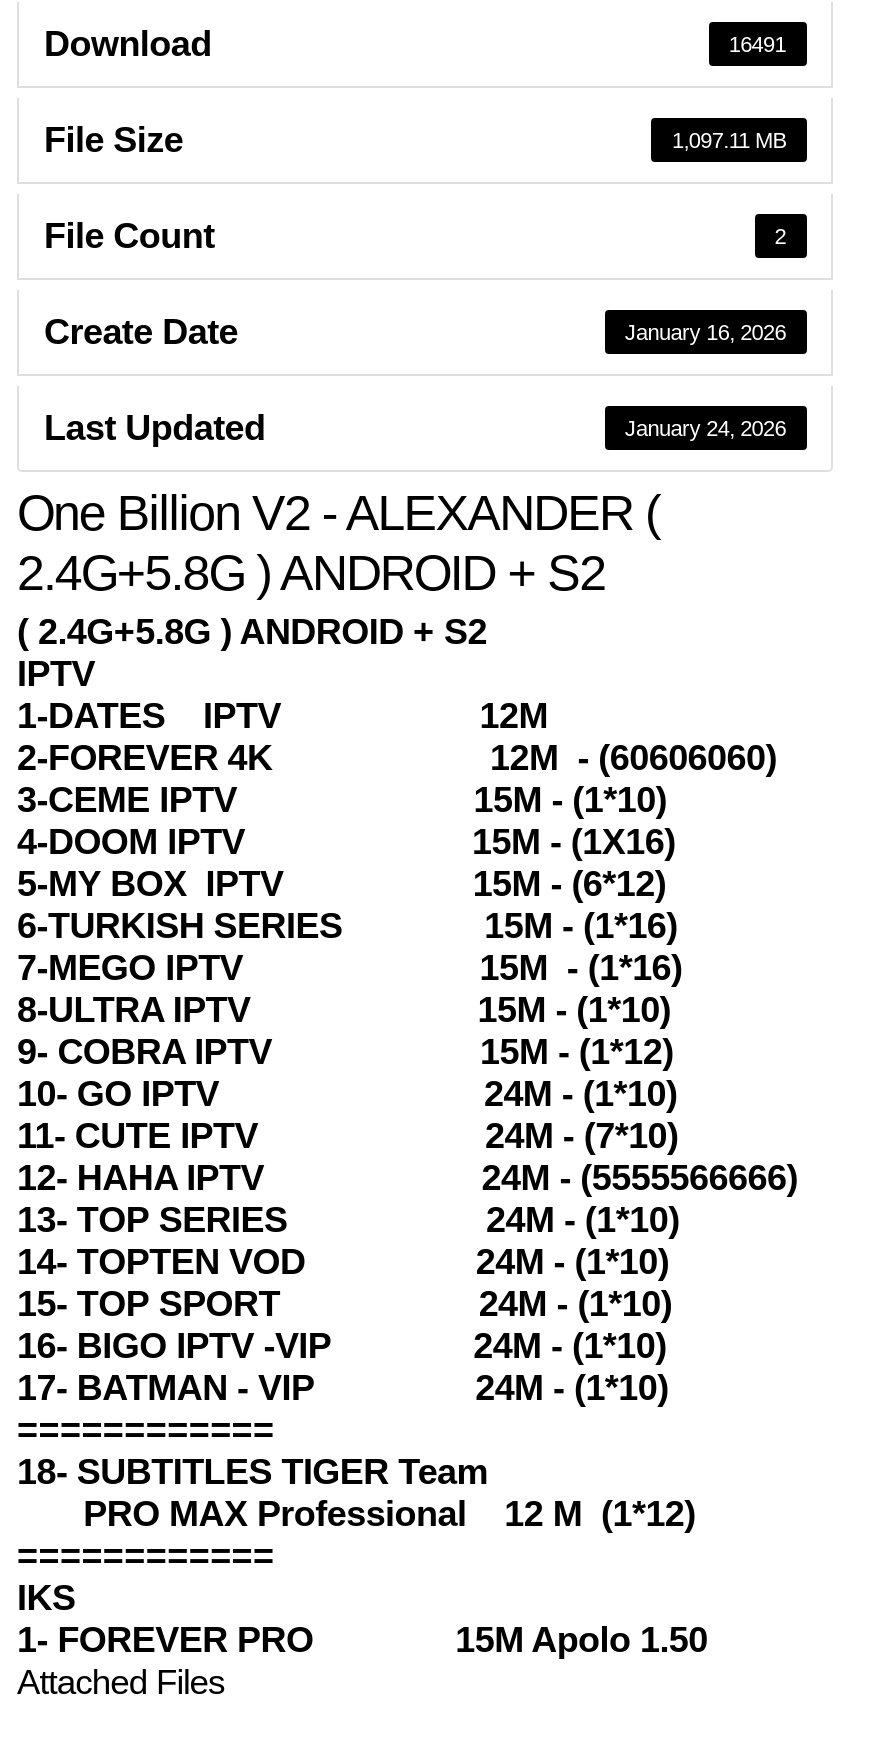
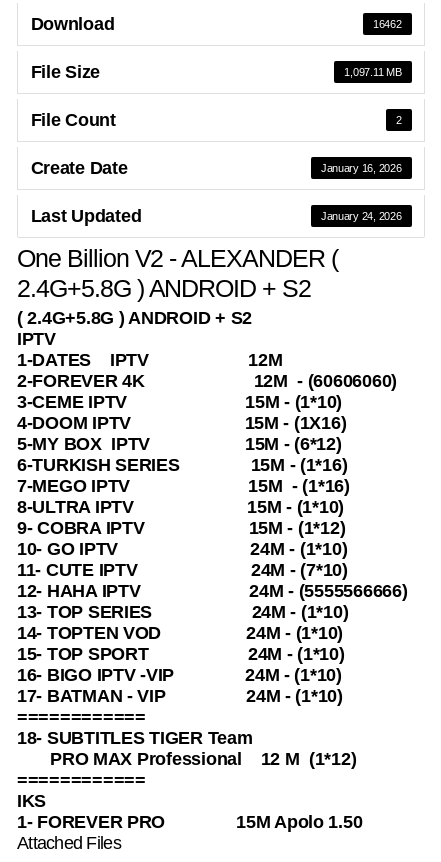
- 16491
+ 16462
